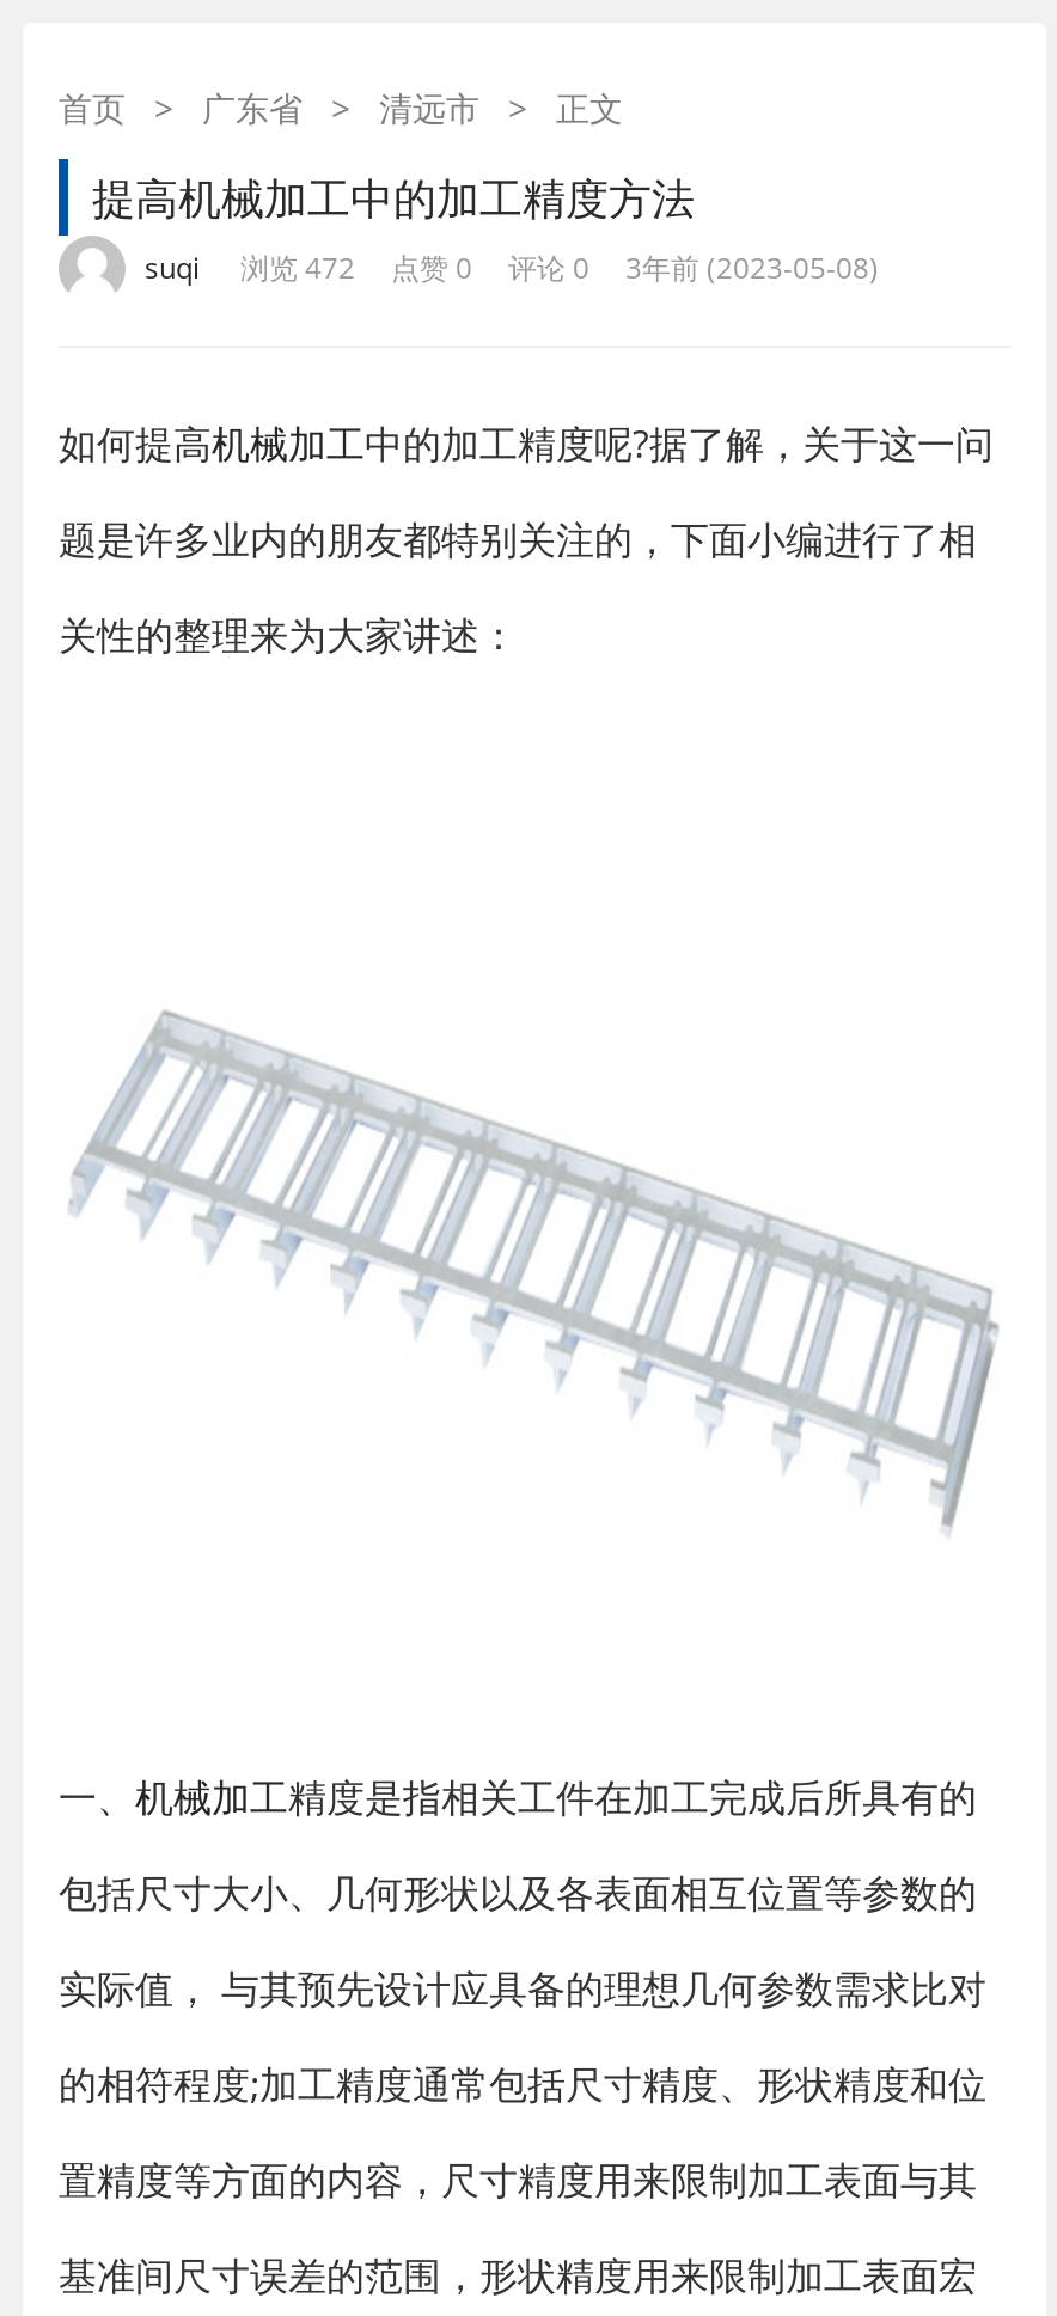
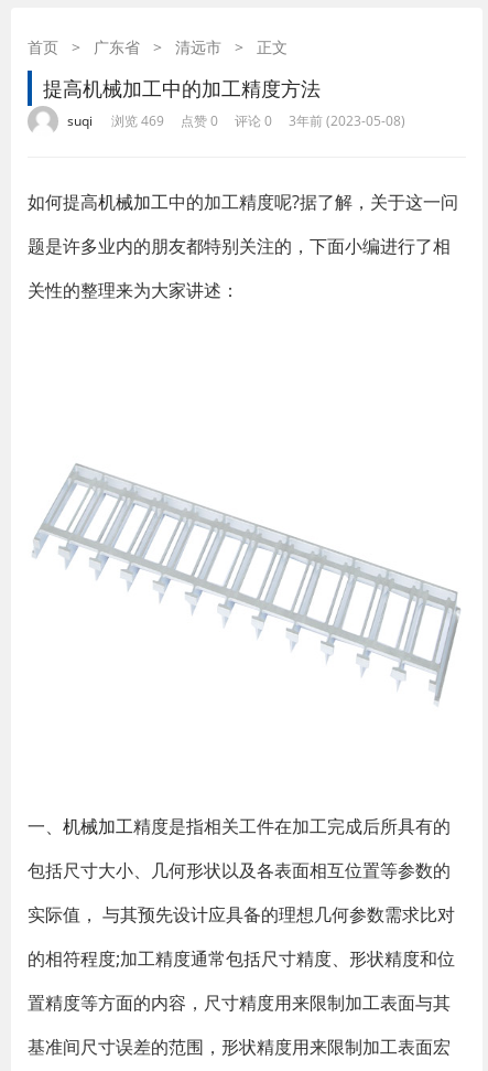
- suqi · 浏览 472 · 点赞 0 · 评论 0 · 3年前 (2023-05-08)
+ suqi · 浏览 469 · 点赞 0 · 评论 0 · 3年前 (2023-05-08)
